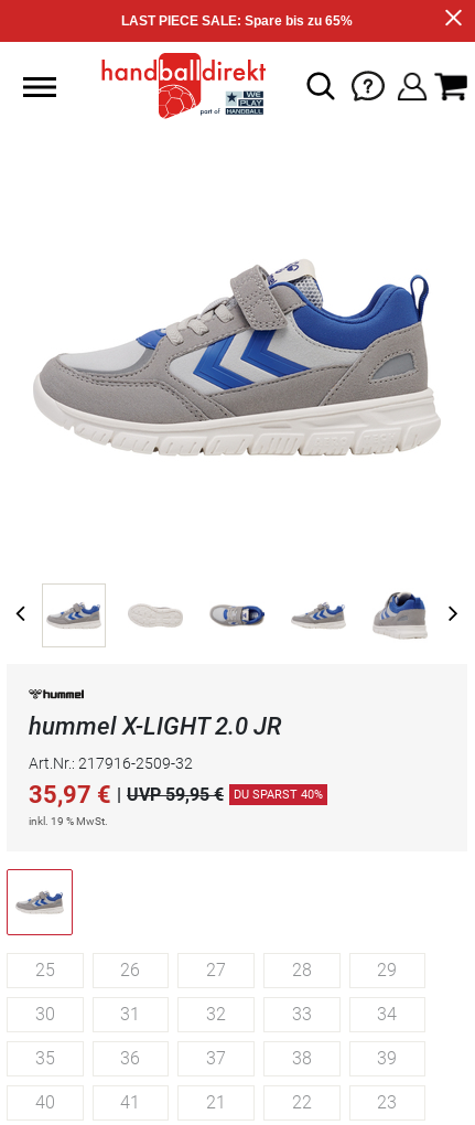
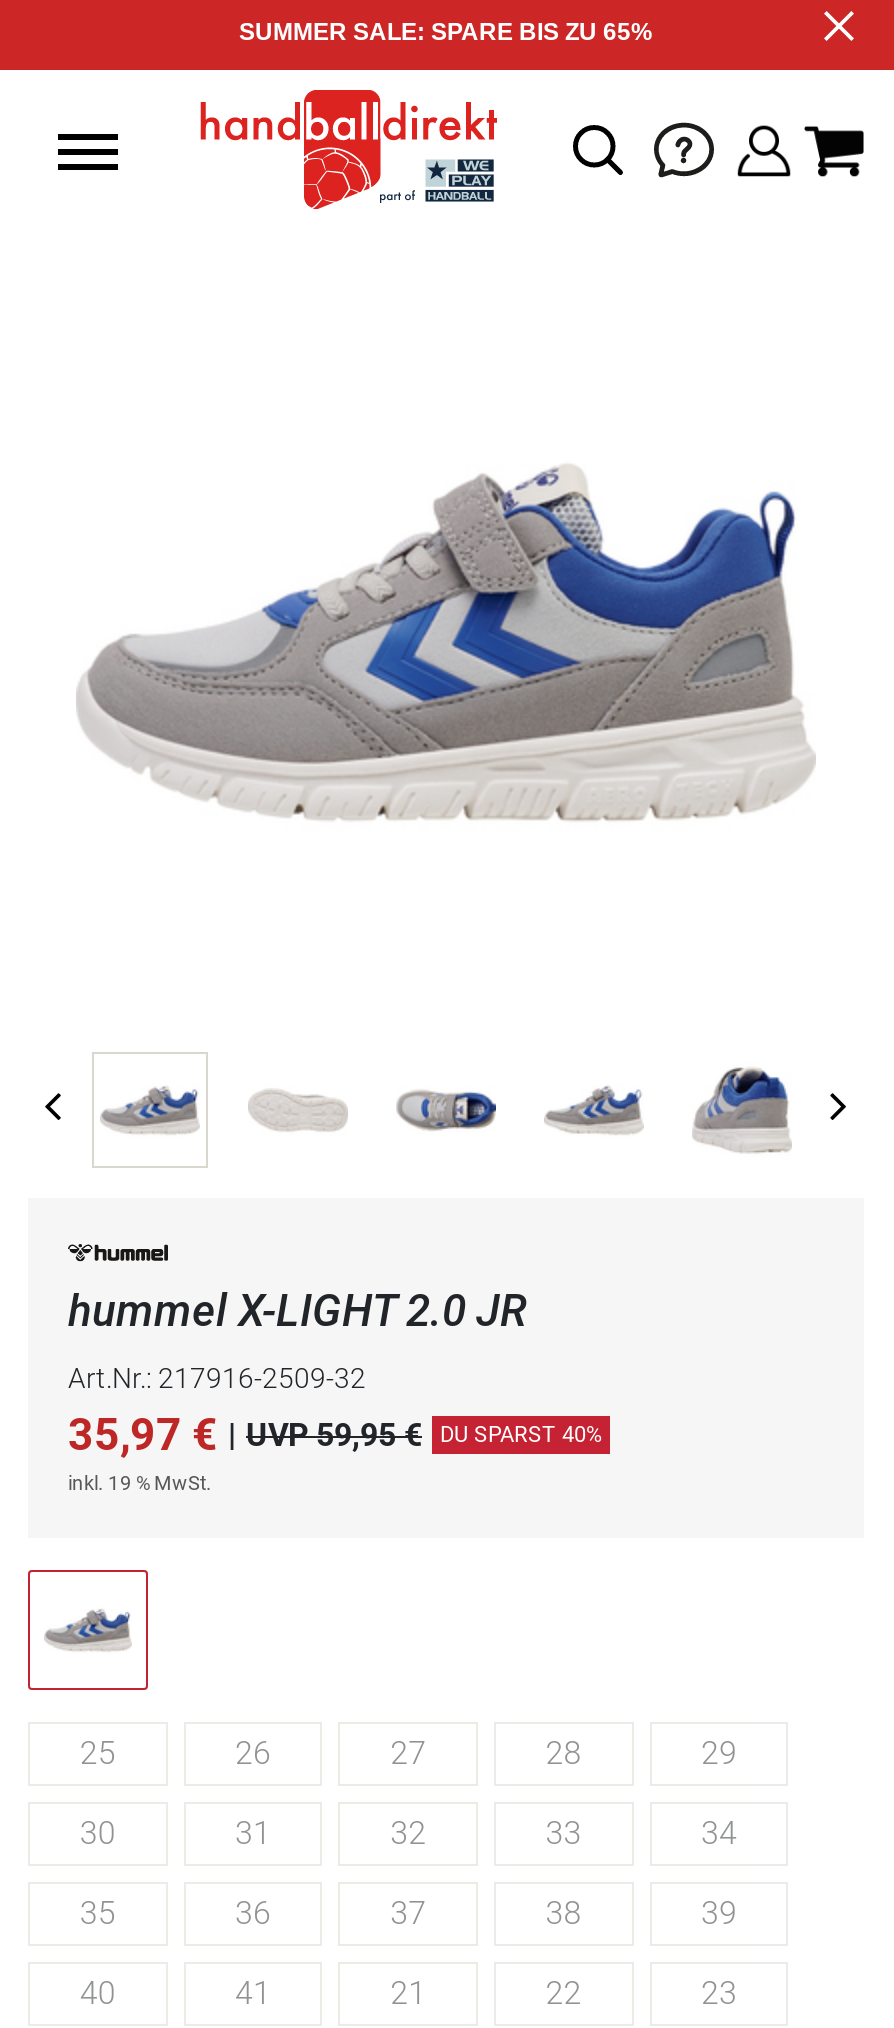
- LAST PIECE SALE: Spare bis zu 65%
+ SUMMER SALE: SPARE BIS ZU 65%
